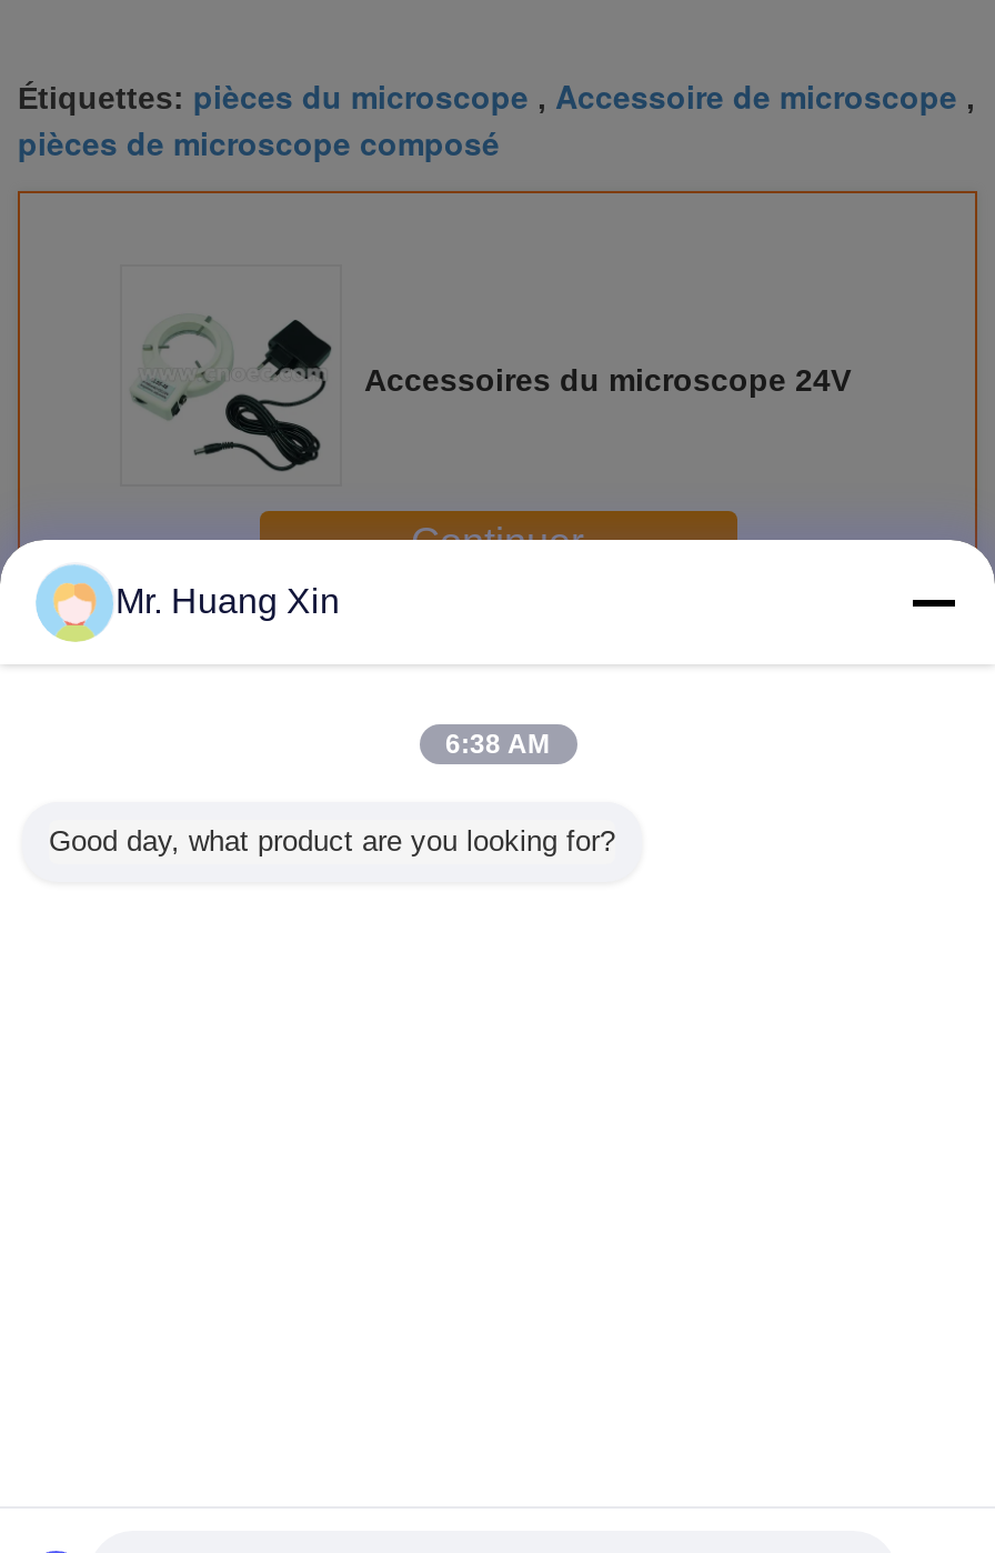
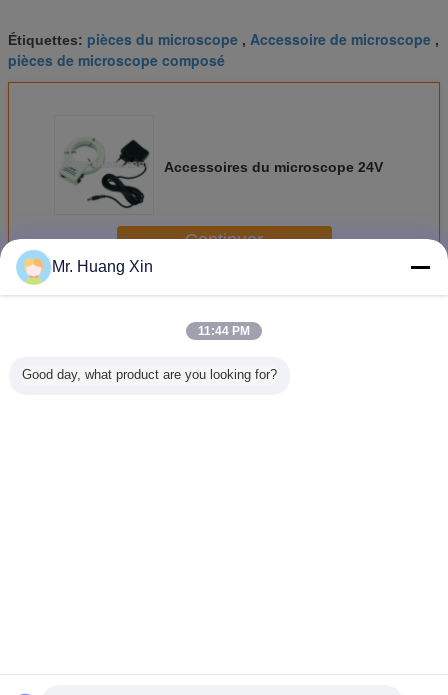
- 6:38 AM
+ 11:44 PM
